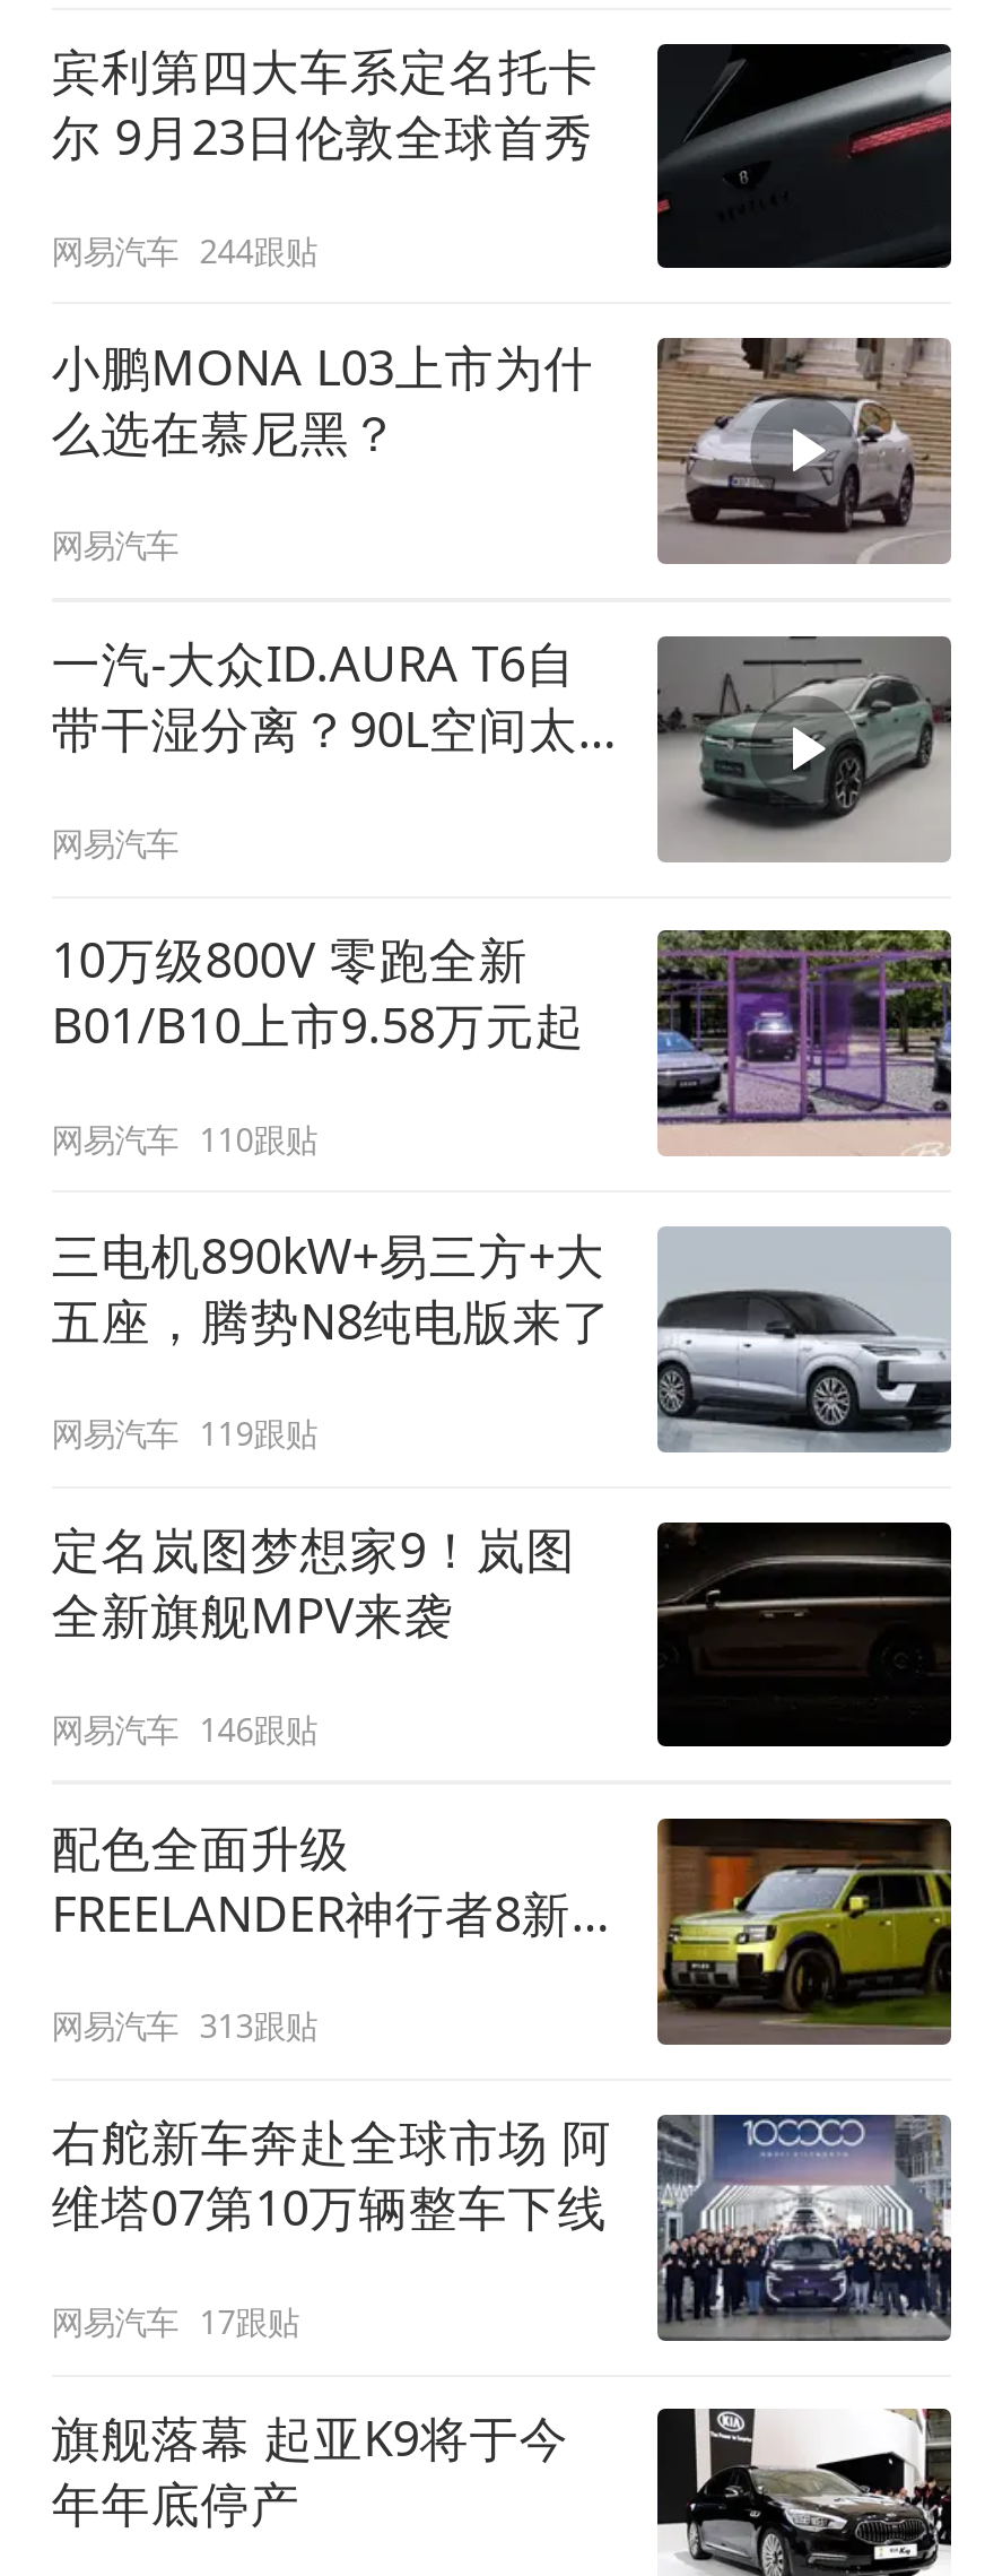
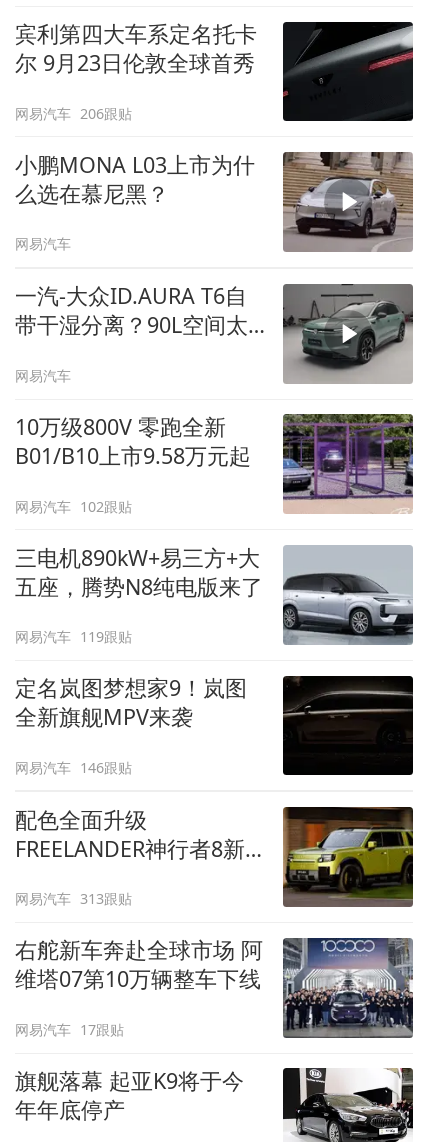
- 网易汽车 244跟贴
+ 网易汽车 206跟贴

- 网易汽车 110跟贴
+ 网易汽车 102跟贴
